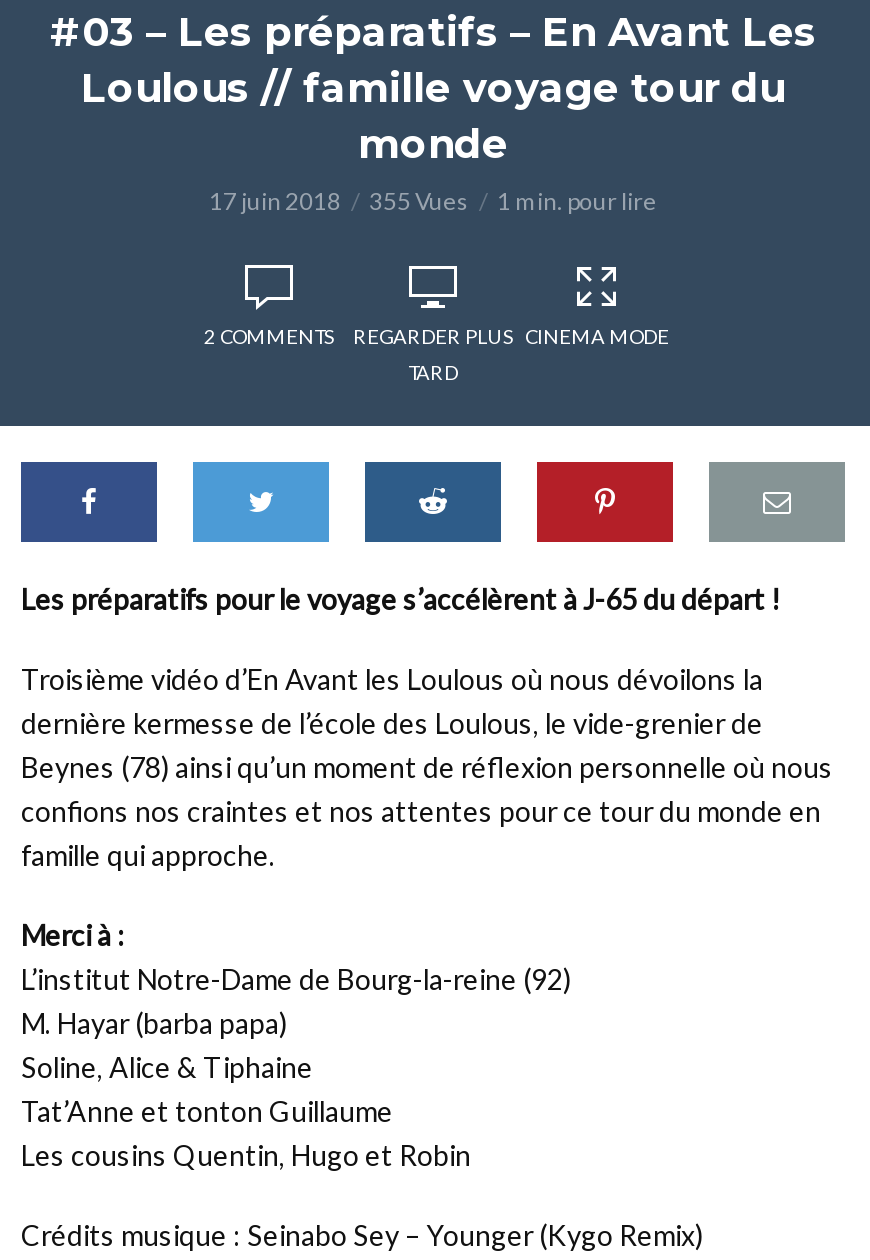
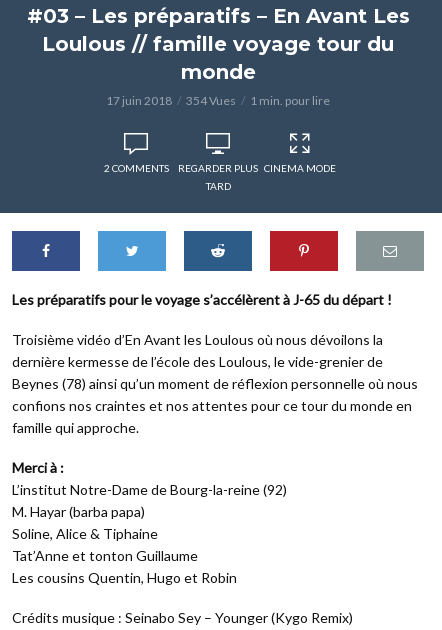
- 17 juin 2018 355 Vues 1 min. pour lire
+ 17 juin 2018 354 Vues 1 min. pour lire
